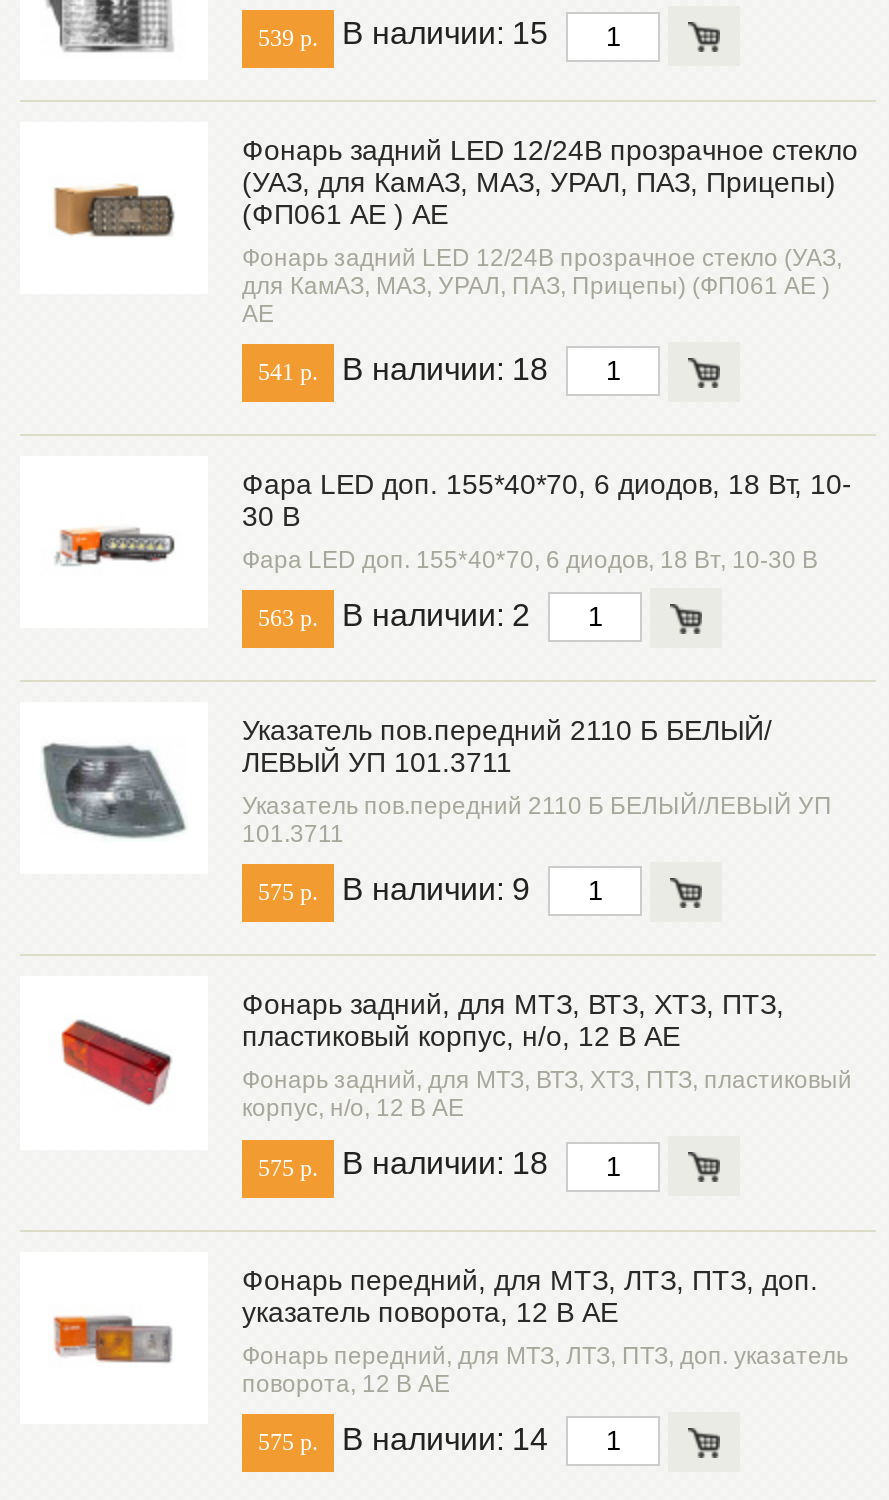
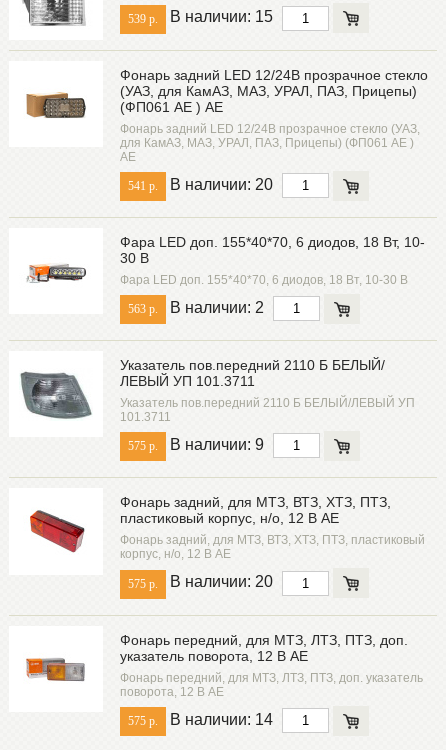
- 541 р. В наличии: 18
+ 541 р. В наличии: 20

- 575 р. В наличии: 18
+ 575 р. В наличии: 20
